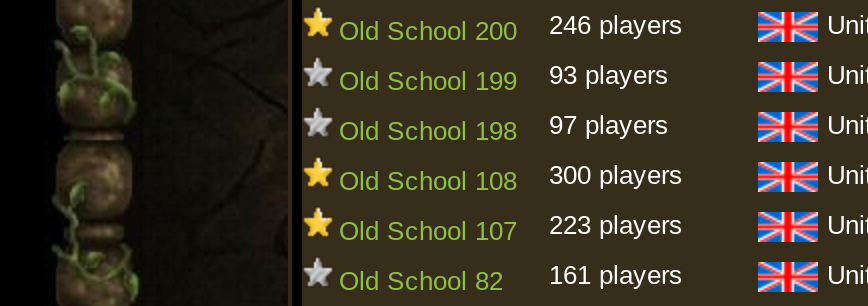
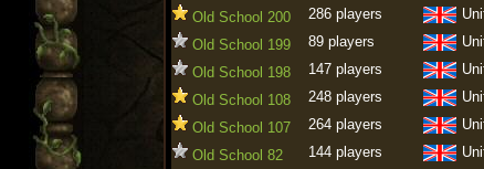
- Old School 200 246 players
+ Old School 200 286 players

- Old School 199 93 players
+ Old School 199 89 players

- Old School 198 97 players
+ Old School 198 147 players

- Old School 108 300 players
+ Old School 108 248 players

- Old School 107 223 players
+ Old School 107 264 players

- Old School 82 161 players
+ Old School 82 144 players
